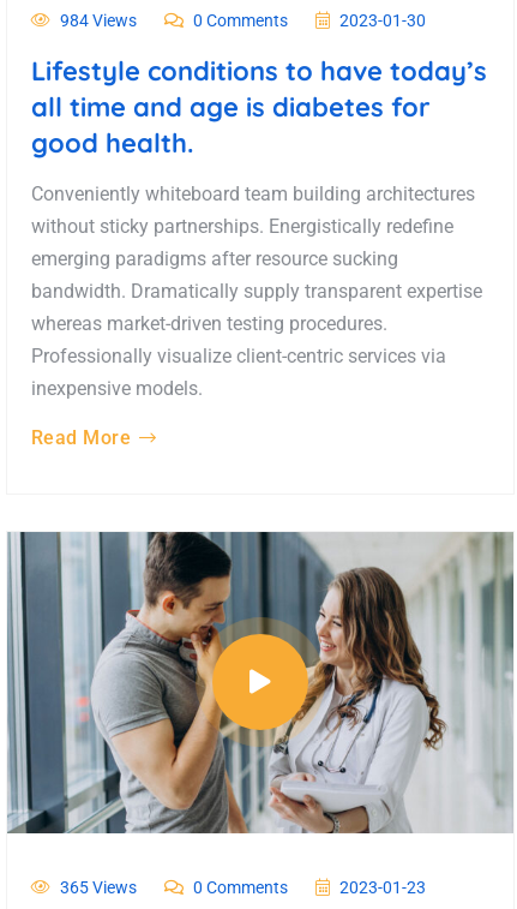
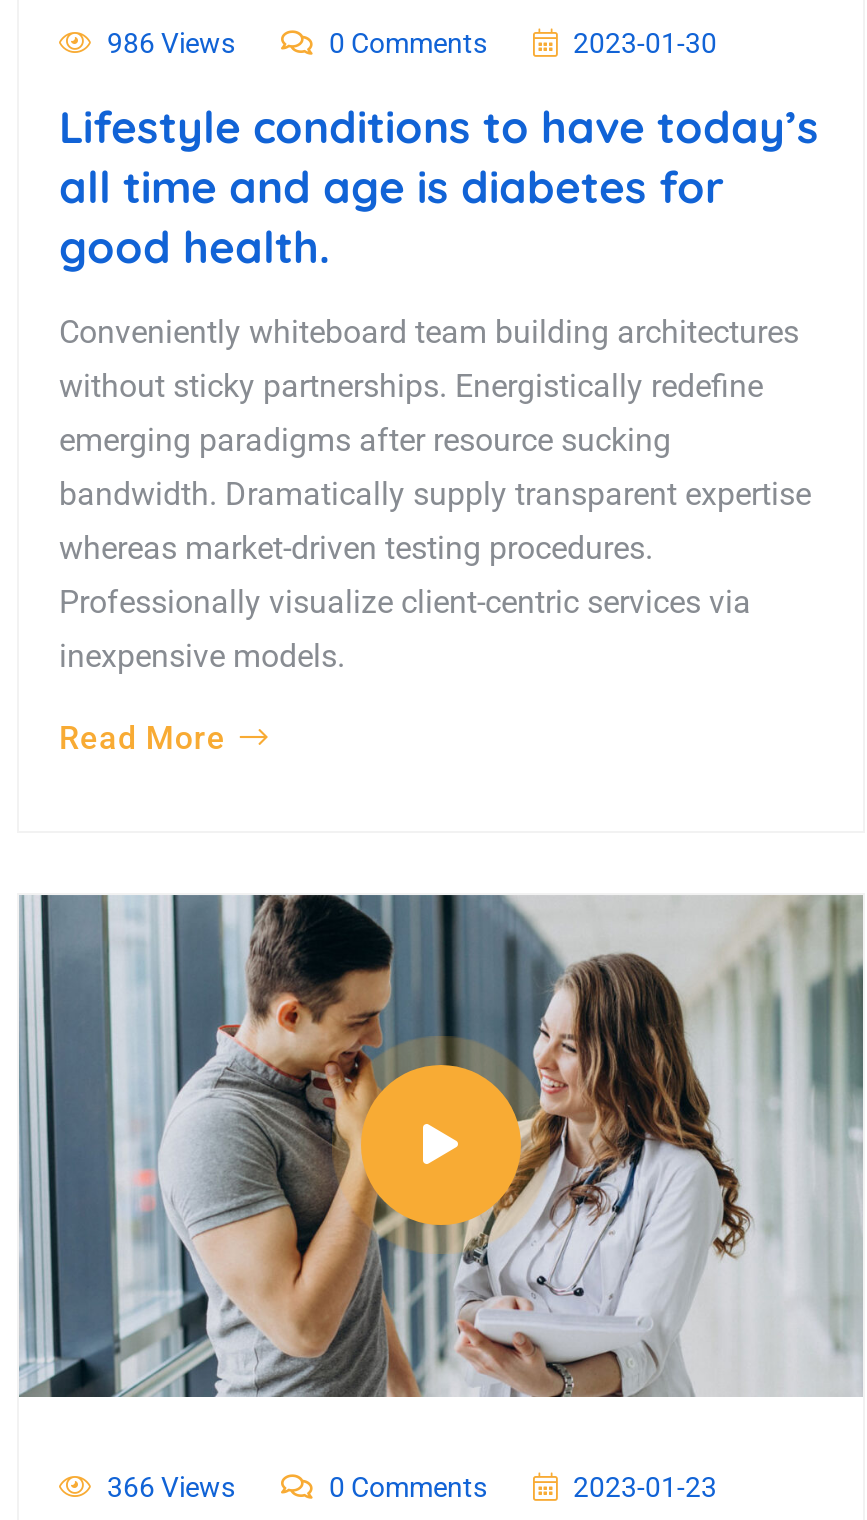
- 984 Views
+ 986 Views

- 365 Views
+ 366 Views
